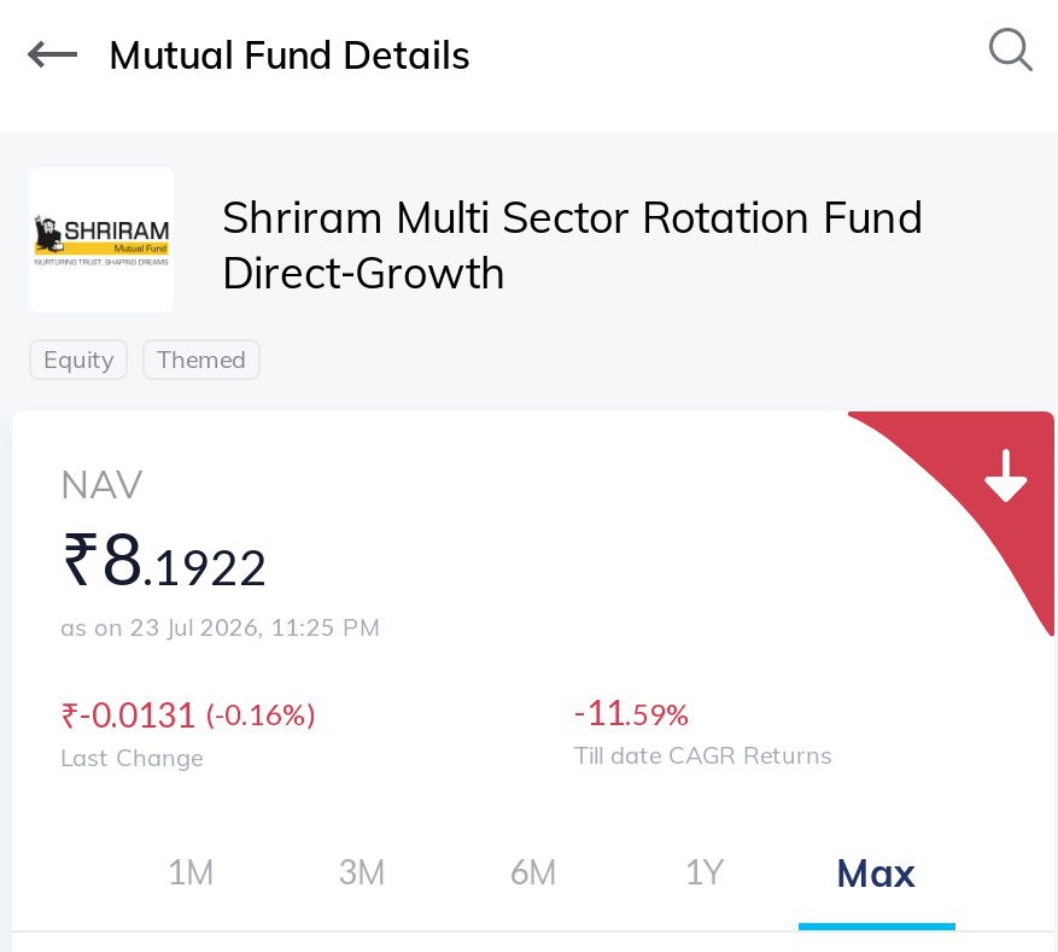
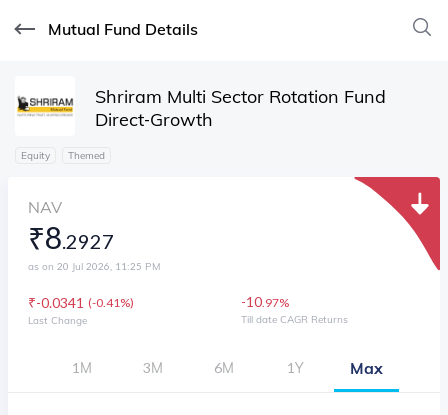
- ₹8.1922
+ ₹8.2927

- as on 23 Jul 2026, 11:25 PM
+ as on 20 Jul 2026, 11:25 PM

- ₹-0.0131 ( 0.16%)
+ ₹-0.0341 ( 0.41%)

- -11.59%
+ -10.97%
